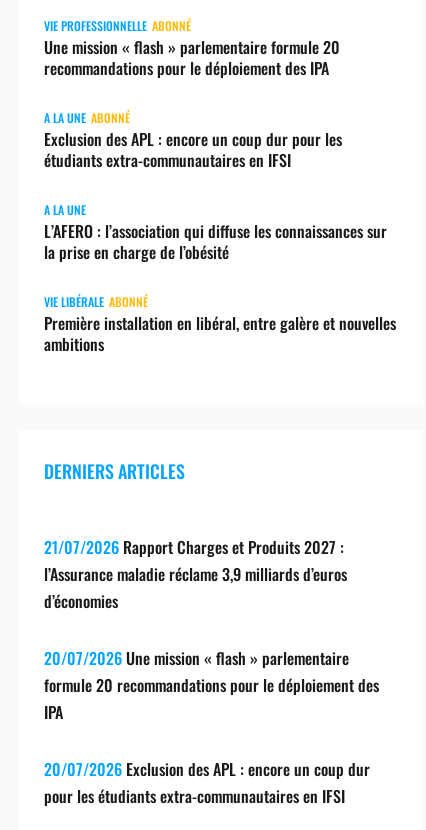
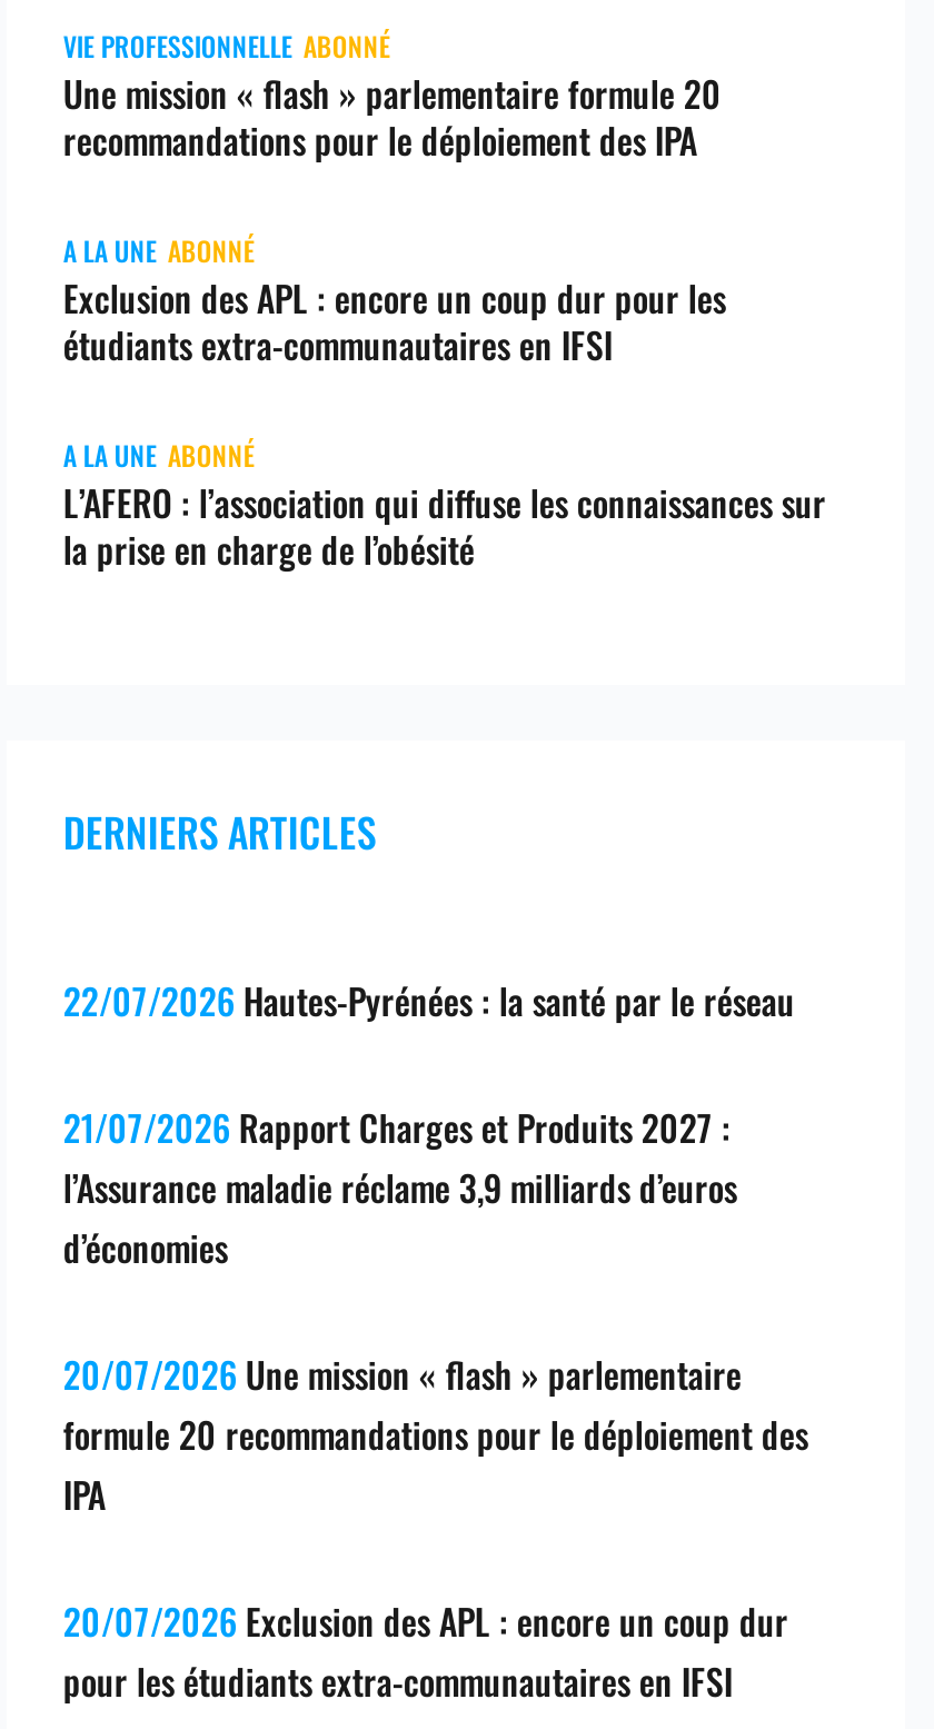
- A LA UNE
+ A LA UNE ABONNÉ

- VIE LIBÉRALE ABONNÉ
- Première installation en libéral, entre galère et nouvelles
- ambitions

moved up: DERNIERS ARTICLES

+ 22/07/2026 Hautes-Pyrénées : la santé par le réseau
